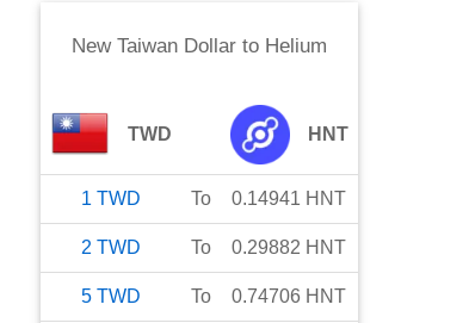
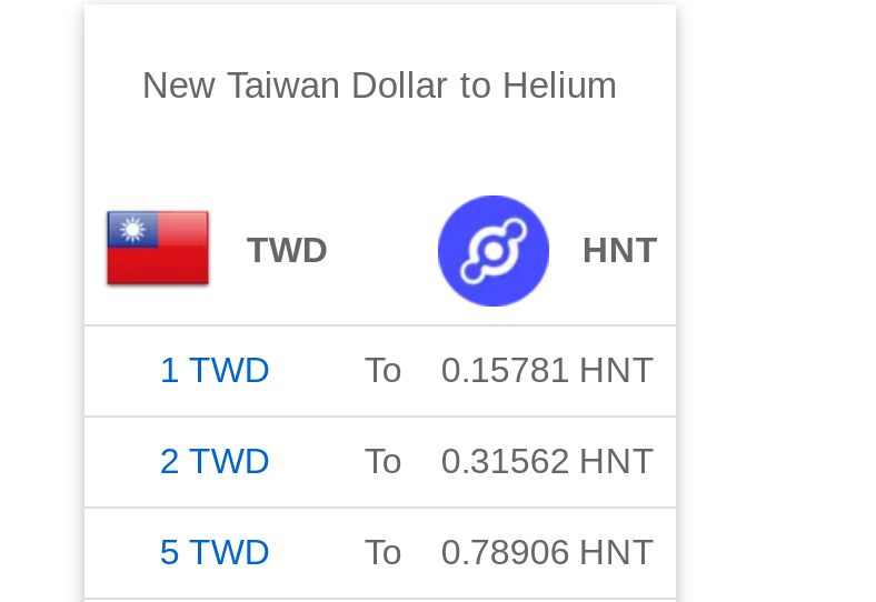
- To 0.14941 HNT
+ To 0.15781 HNT

- To 0.29882 HNT
+ To 0.31562 HNT

- To 0.74706 HNT
+ To 0.78906 HNT
